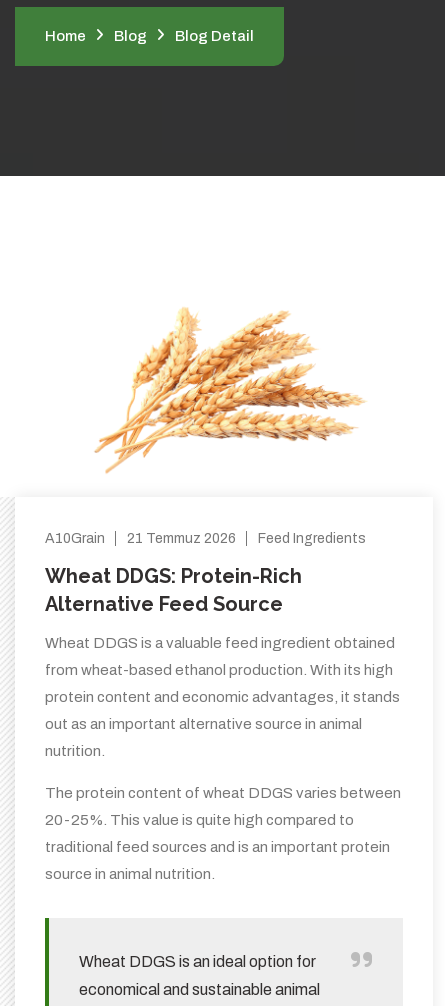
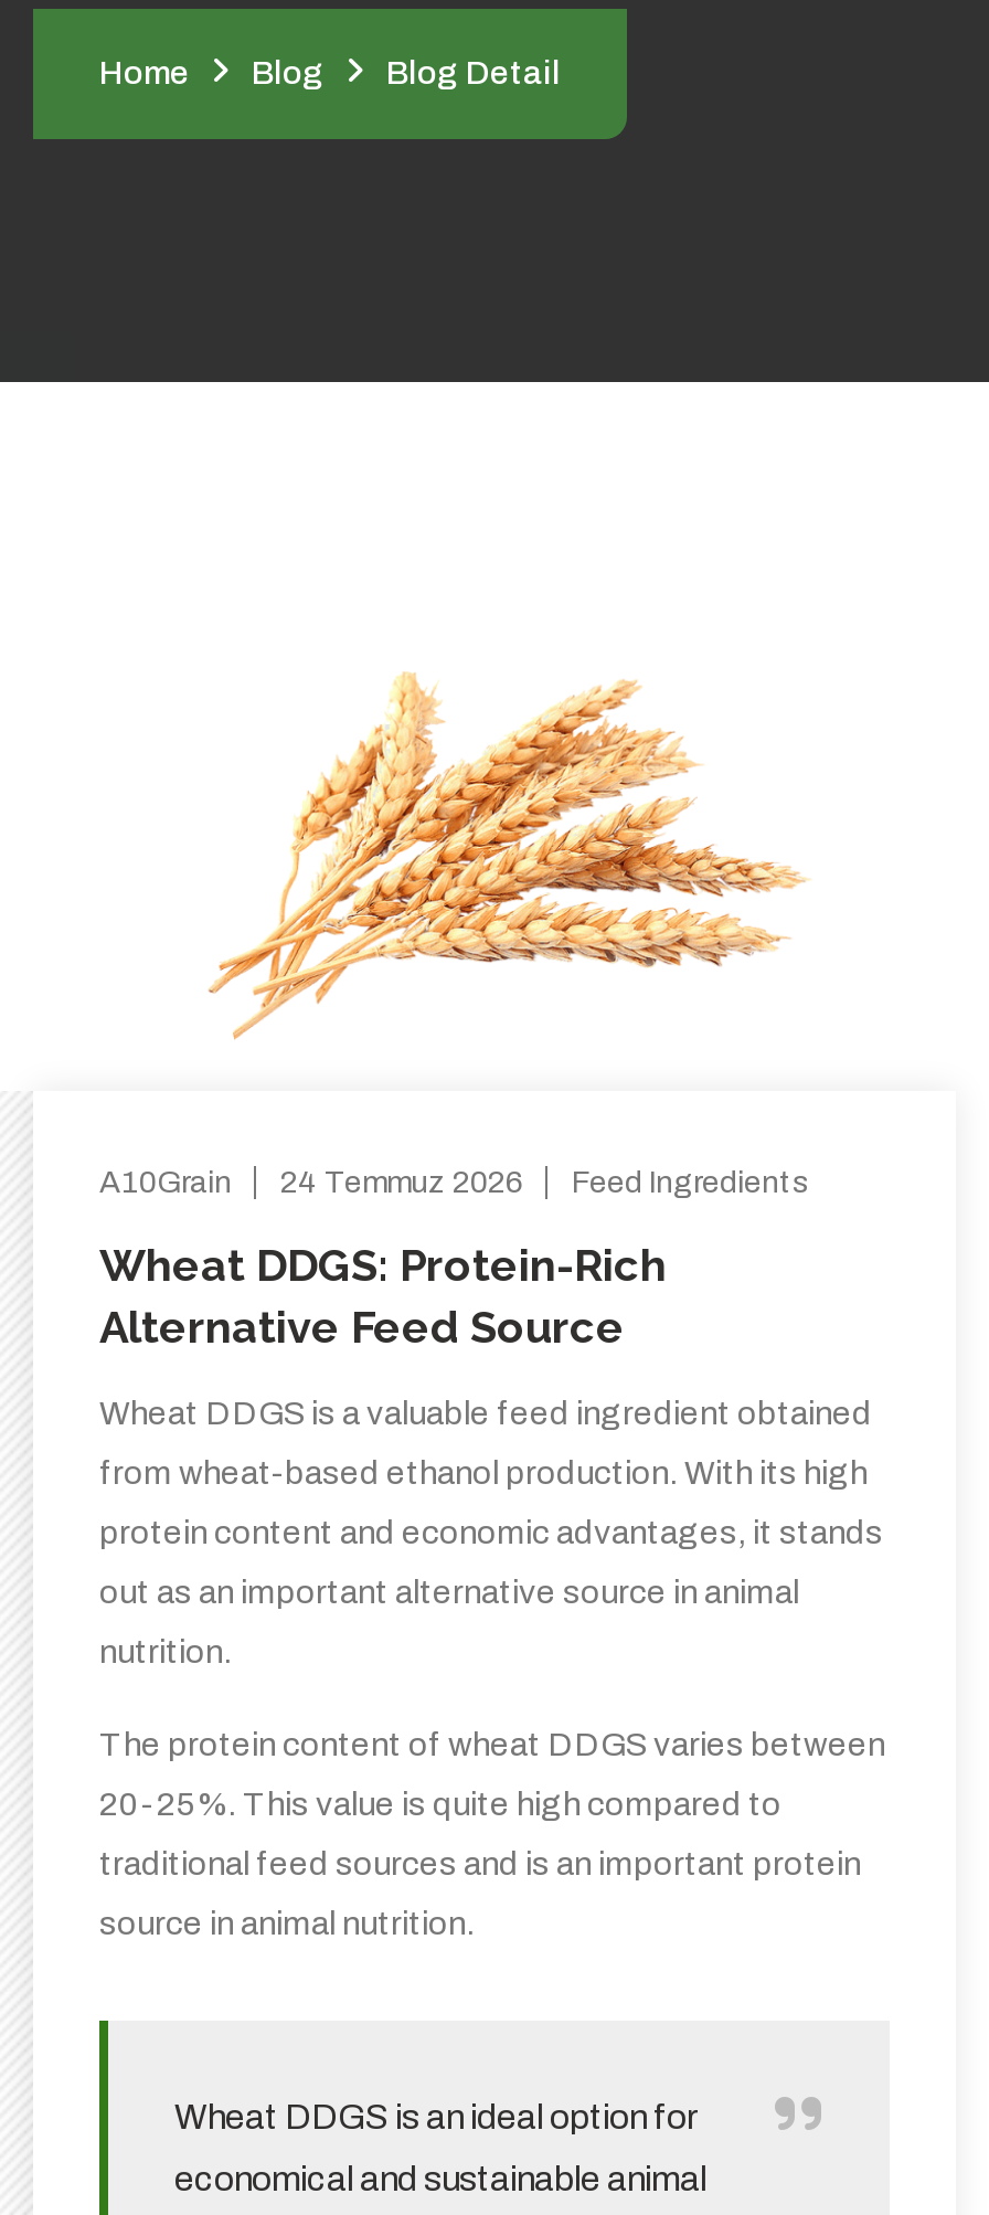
- A10Grain 21 Temmuz 2026 Feed Ingredients
+ A10Grain 24 Temmuz 2026 Feed Ingredients
